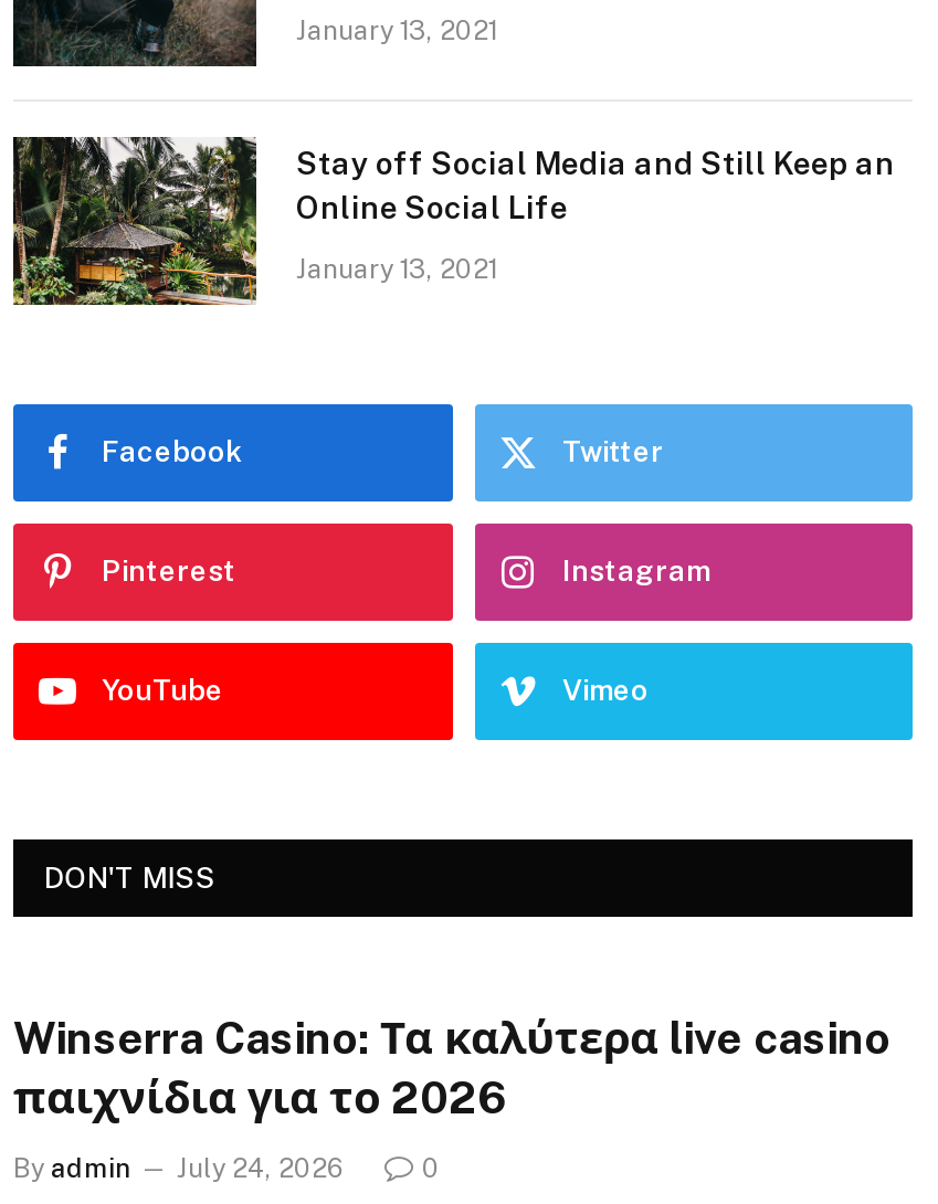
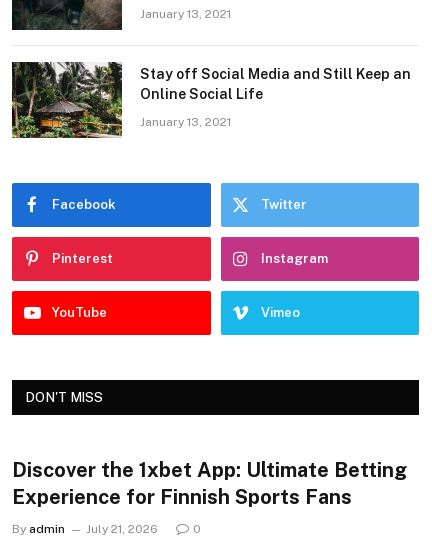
- Winserra Casino: Τα καλύτερα live casino
- παιχνίδια για το 2026
+ Discover the 1xbet App: Ultimate Betting
+ Experience for Finnish Sports Fans

- By admin July 24, 2026
+ By admin July 21, 2026
